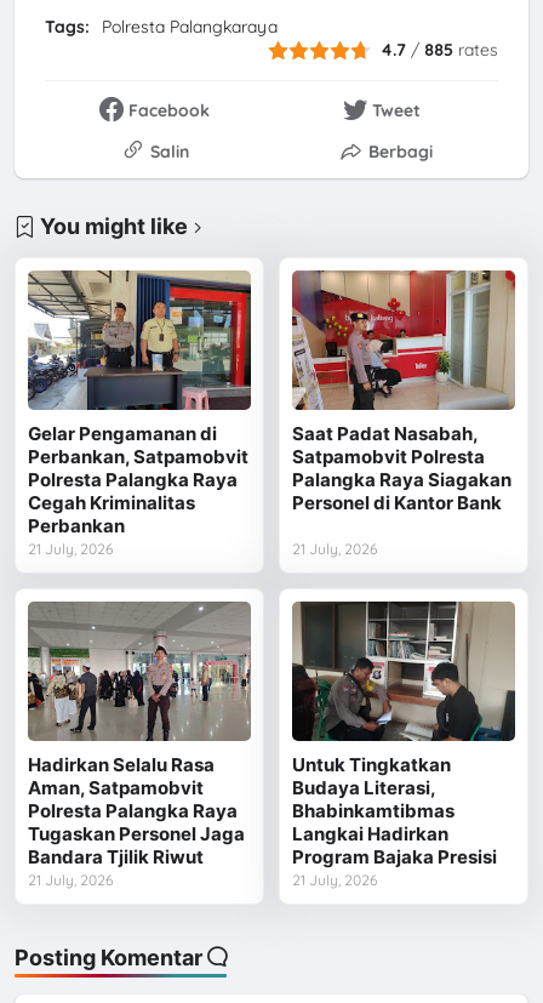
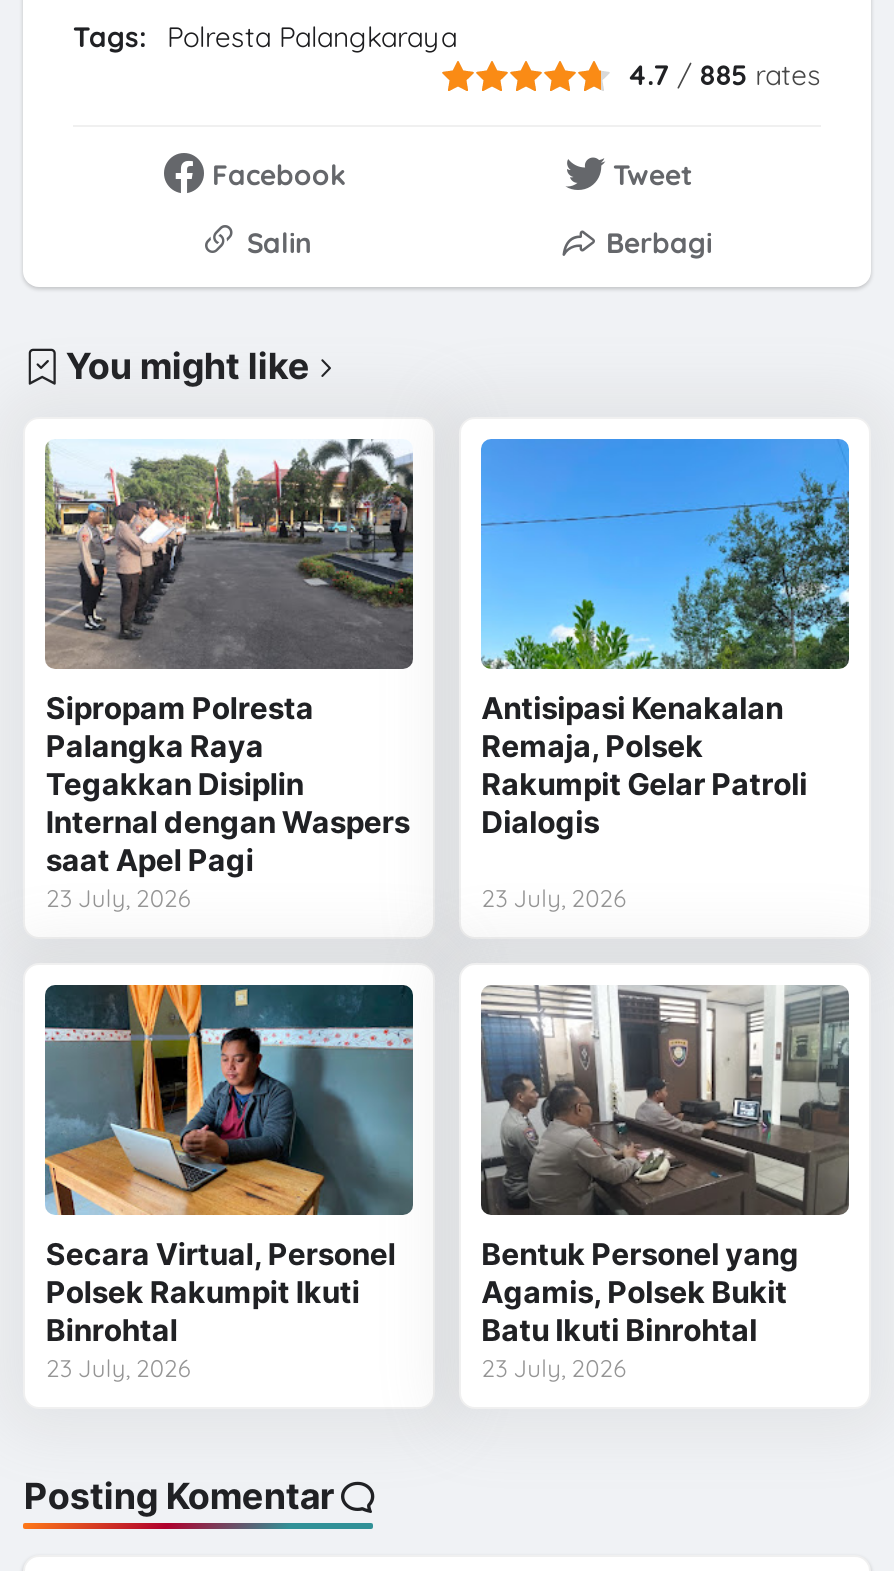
- [image]
- Gelar Pengamanan di
- Perbankan, Satpamobvit
- Polresta Palangka Raya
- Cegah Kriminalitas
- Perbankan
- 21 July, 2026
+ [image]
+ Sipropam Polresta
+ Palangka Raya
+ Tegakkan Disiplin
+ Internal dengan Waspers
+ saat Apel Pagi
+ 23 July, 2026

- [image]
- Saat Padat Nasabah,
- Satpamobvit Polresta
- Palangka Raya Siagakan
- Personel di Kantor Bank
+ [image]
+ Antisipasi Kenakalan
+ Remaja, Polsek
+ Rakumpit Gelar Patroli
+ Dialogis

- 21 July, 2026
+ 23 July, 2026

- [image]
- Hadirkan Selalu Rasa
- Aman, Satpamobvit
- Polresta Palangka Raya
- Tugaskan Personel Jaga
- Bandara Tjilik Riwut
- 21 July, 2026
+ [image]
+ Secara Virtual, Personel
+ Polsek Rakumpit Ikuti
+ Binrohtal
+ 23 July, 2026

- [image]
- Untuk Tingkatkan
- Budaya Literasi,
- Bhabinkamtibmas
- Langkai Hadirkan
- Program Bajaka Presisi
- 21 July, 2026
+ [image]
+ Bentuk Personel yang
+ Agamis, Polsek Bukit
+ Batu Ikuti Binrohtal
+ 23 July, 2026
